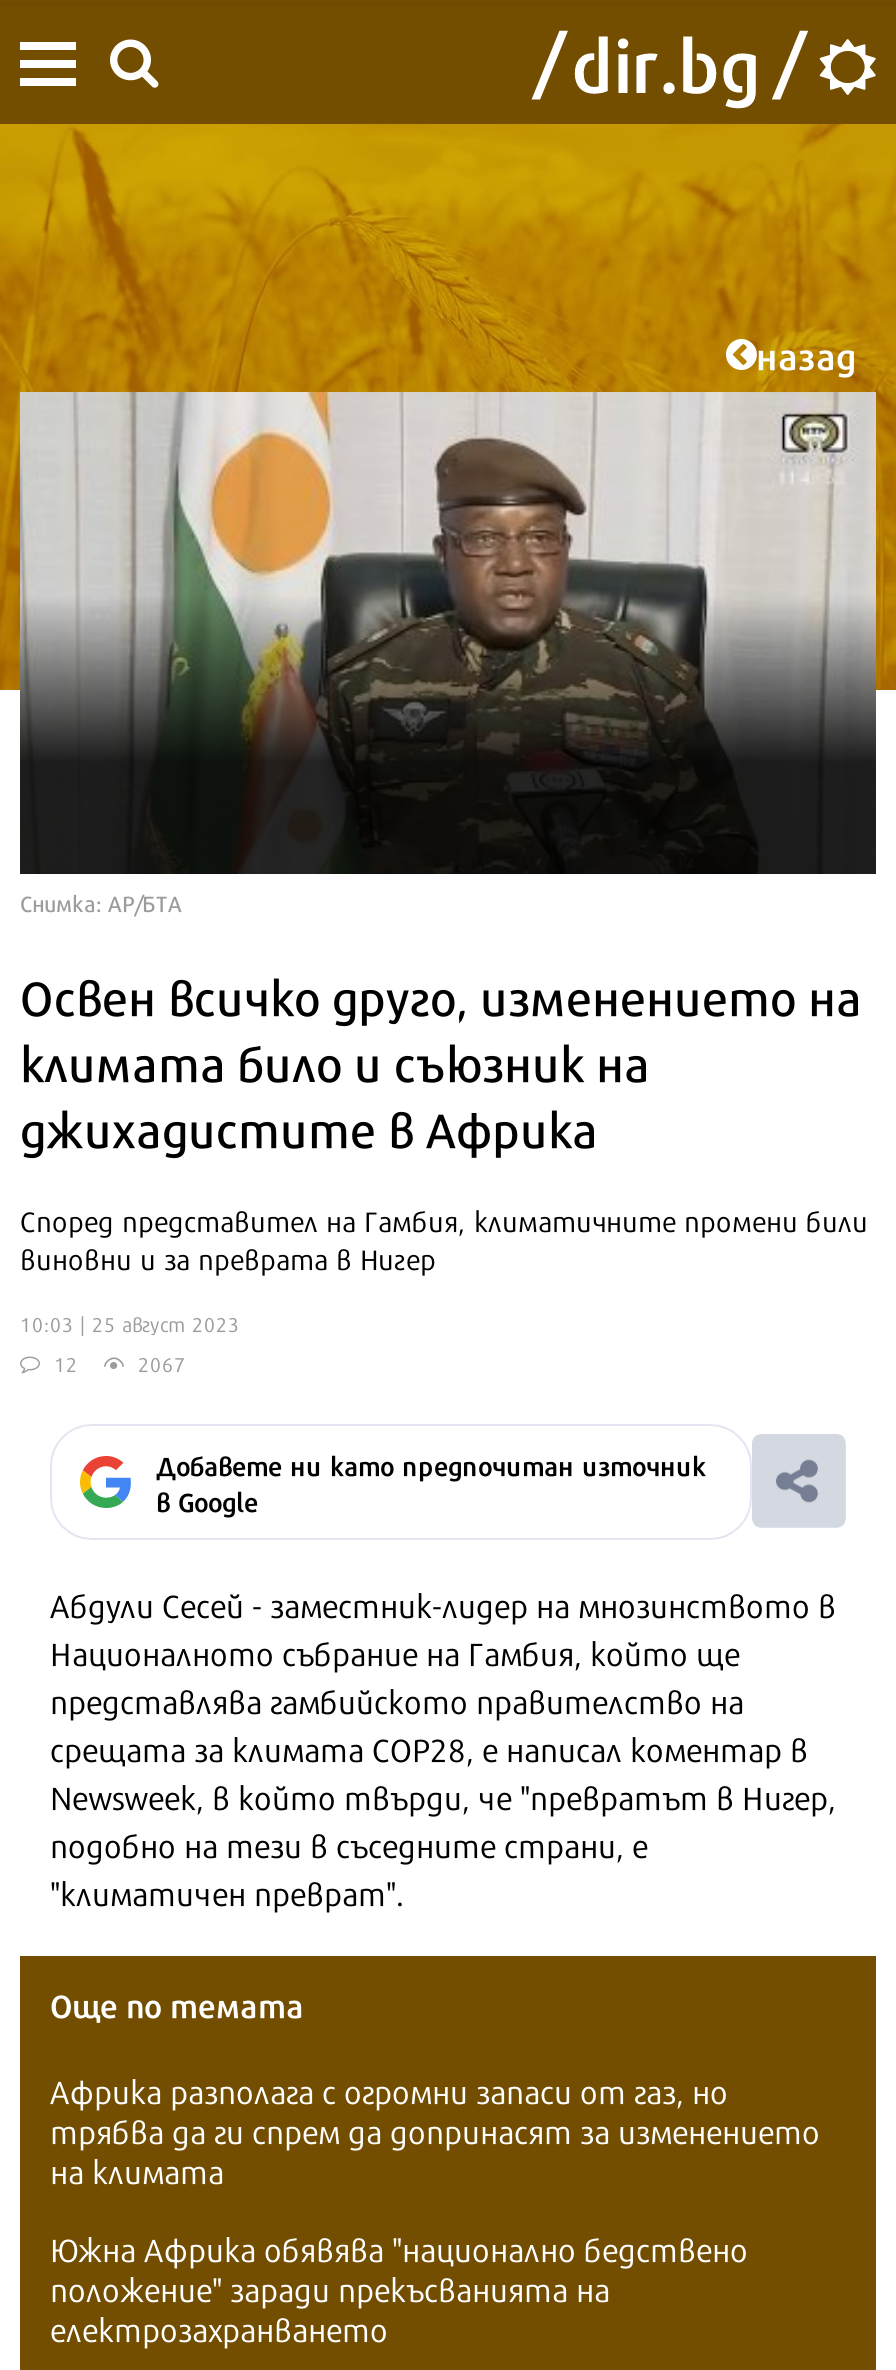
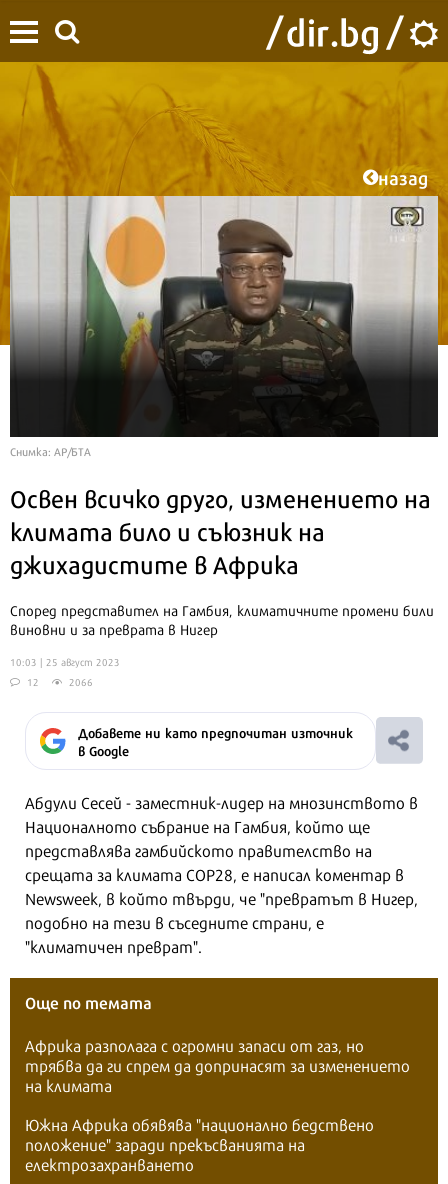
- 12 2067
+ 12 2066
